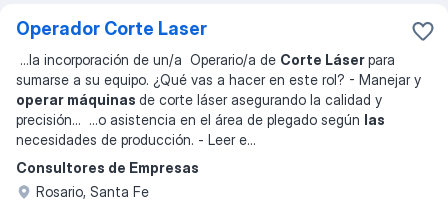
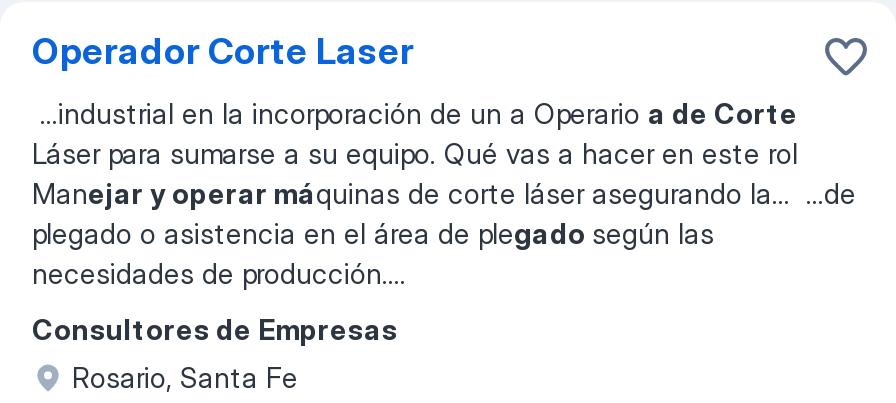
- ...la incorporación de un/a Operario/a de Corte Láser para
- sumarse a su equipo. ¿Qué vas a hacer en este rol? - Manejar y
- operar máquinas de corte láser asegurando la calidad y
- precisión... ...o asistencia en el área de plegado según las
- necesidades de producción. - Leer e...
+ ...industrial en la incorporación de un a Operario a de Corte
+ Láser para sumarse a su equipo. Qué vas a hacer en este rol
+ Manejar y operar máquinas de corte láser asegurando la... ...de
+ plegado o asistencia en el área de plegado según las
+ necesidades de producción....
